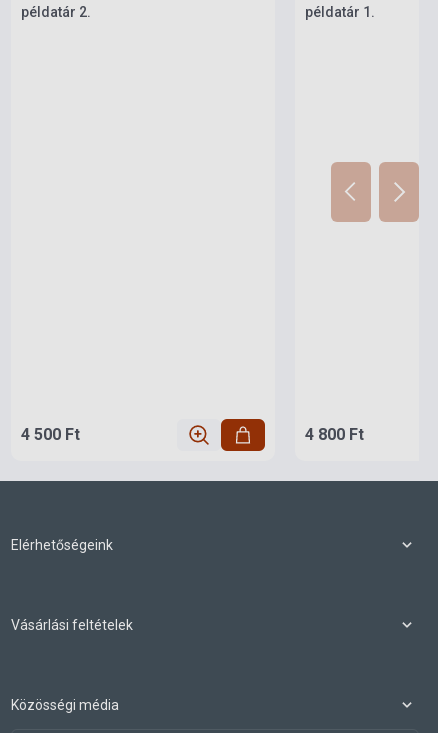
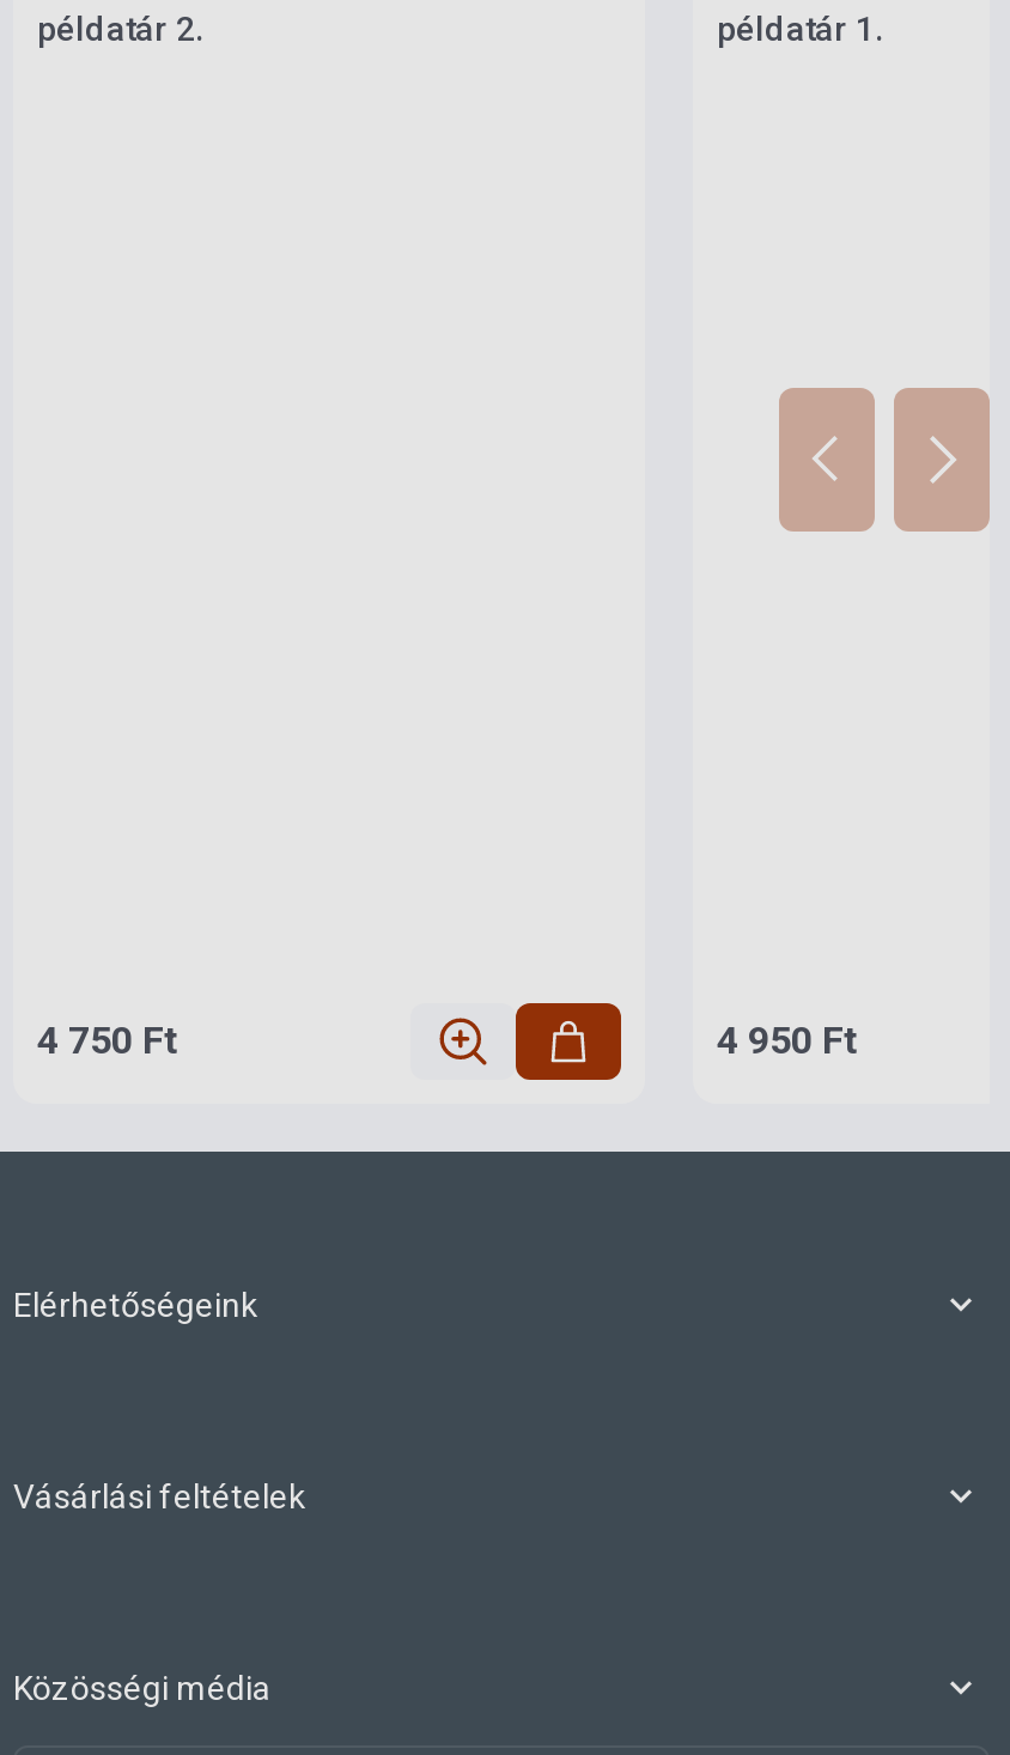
- 4 500 Ft
+ 4 750 Ft

- 4 800 Ft
+ 4 950 Ft
